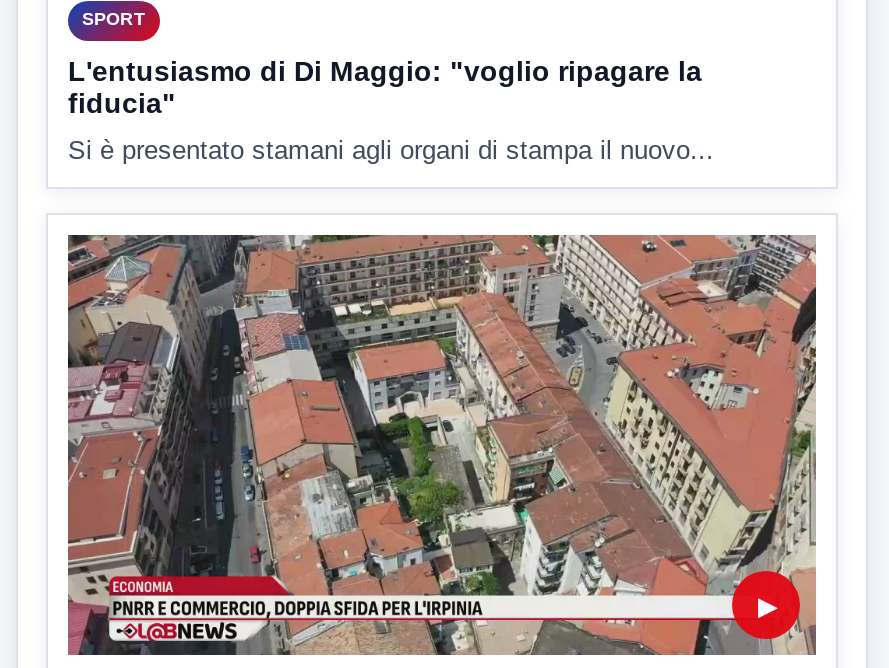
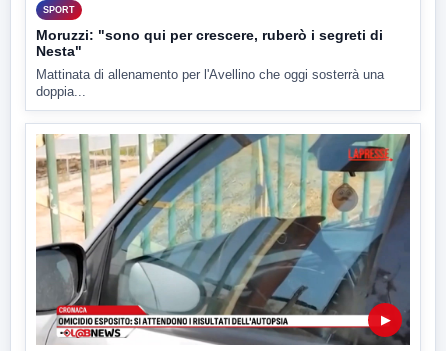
- L'entusiasmo di Di Maggio: "voglio ripagare la
- fiducia"
+ Moruzzi: "sono qui per crescere, ruberò i segreti di
+ Nesta"

- Si è presentato stamani agli organi di stampa il nuovo...
+ Mattinata di allenamento per l'Avellino che oggi sosterrà una
+ doppia...

- [image]
+ [image]
